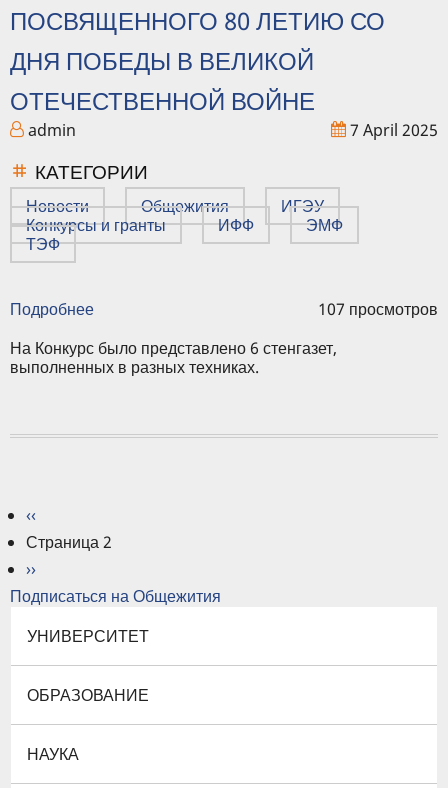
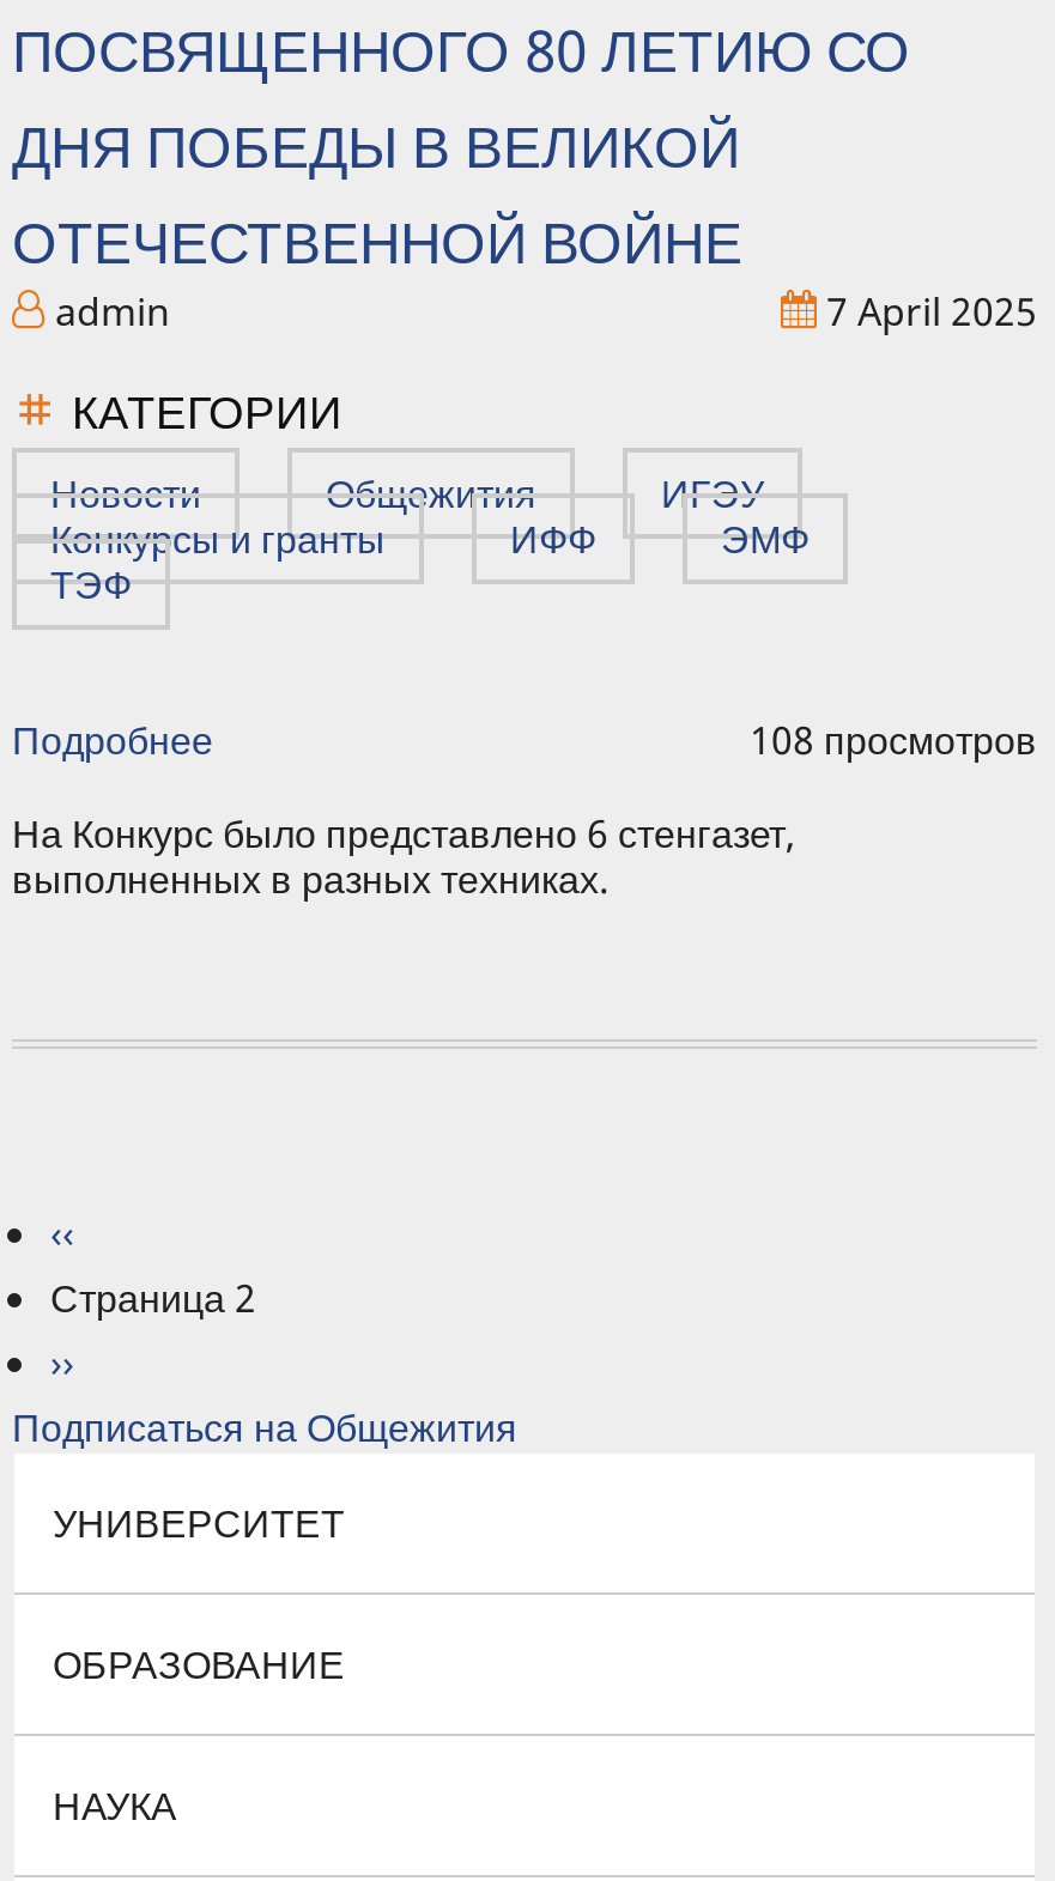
- 107 просмотров
+ 108 просмотров
